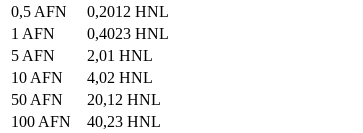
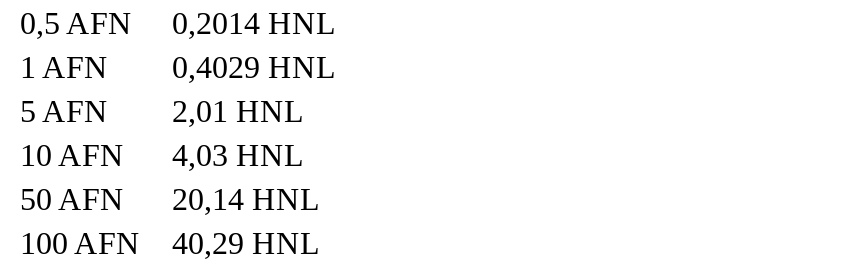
- 0,5 AFN 0,2012 HNL
+ 0,5 AFN 0,2014 HNL

- 1 AFN 0,4023 HNL
+ 1 AFN 0,4029 HNL

- 10 AFN 4,02 HNL
+ 10 AFN 4,03 HNL

- 50 AFN 20,12 HNL
+ 50 AFN 20,14 HNL

- 100 AFN 40,23 HNL
+ 100 AFN 40,29 HNL
